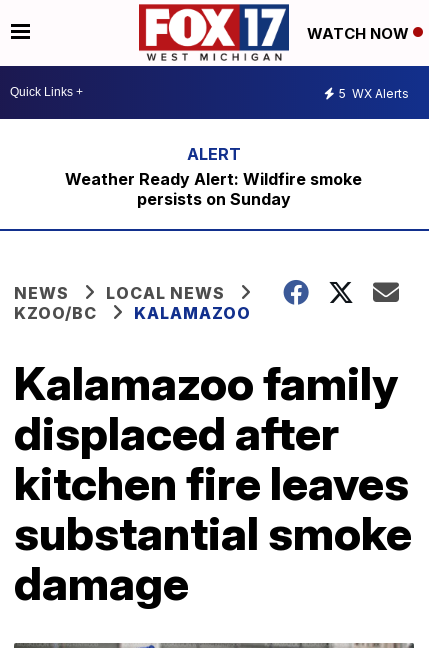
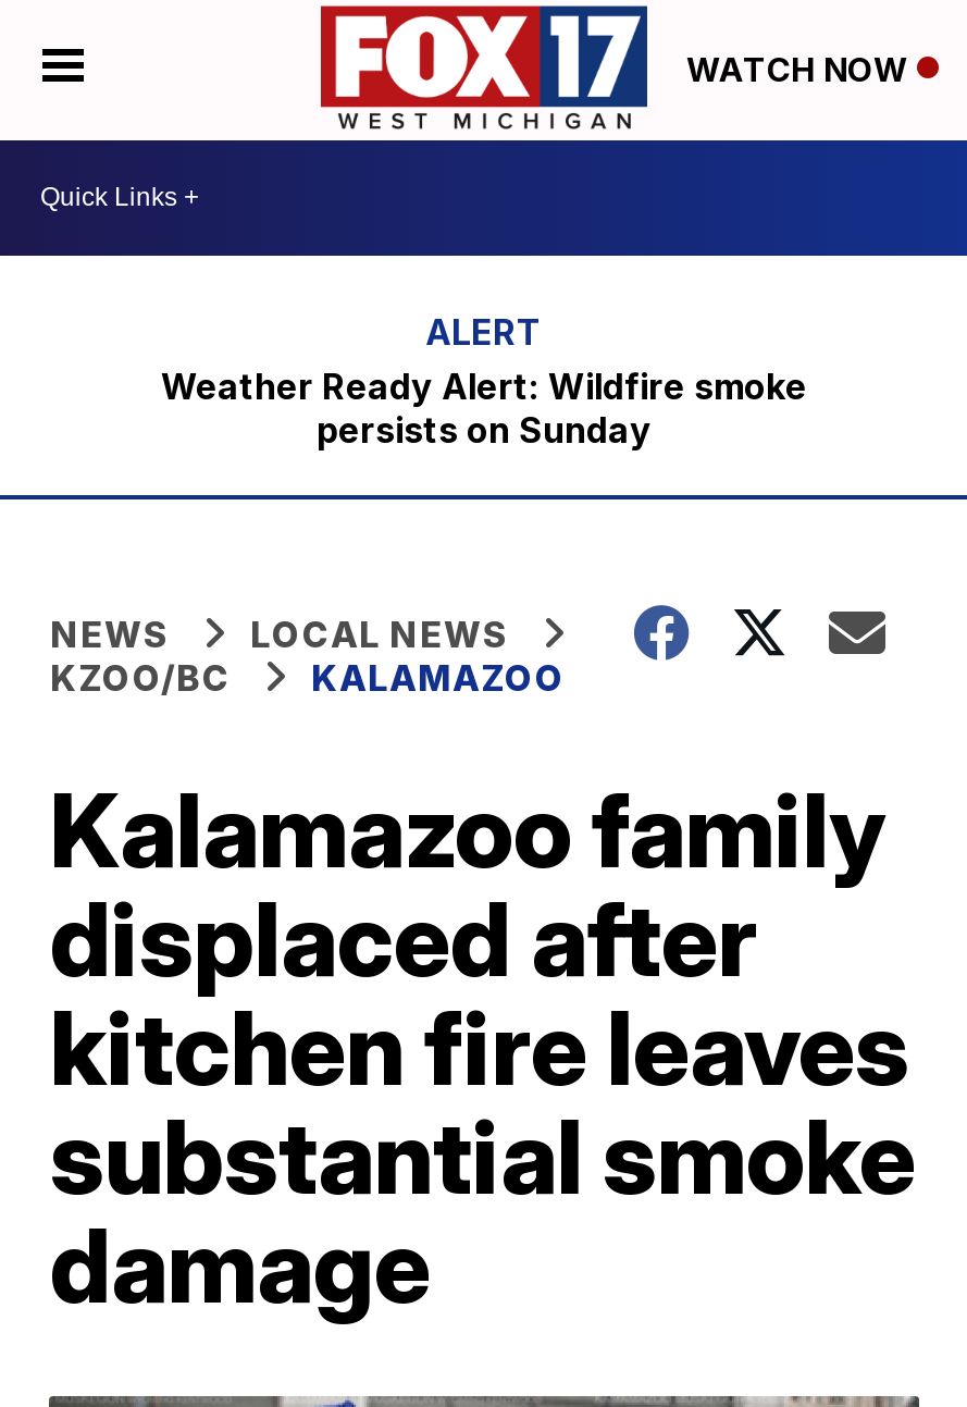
- 5 WX Alerts
